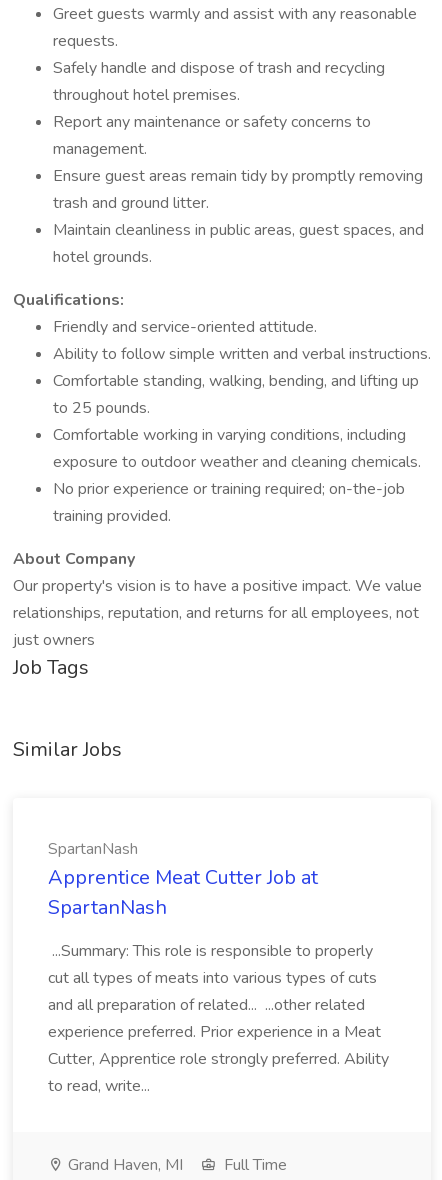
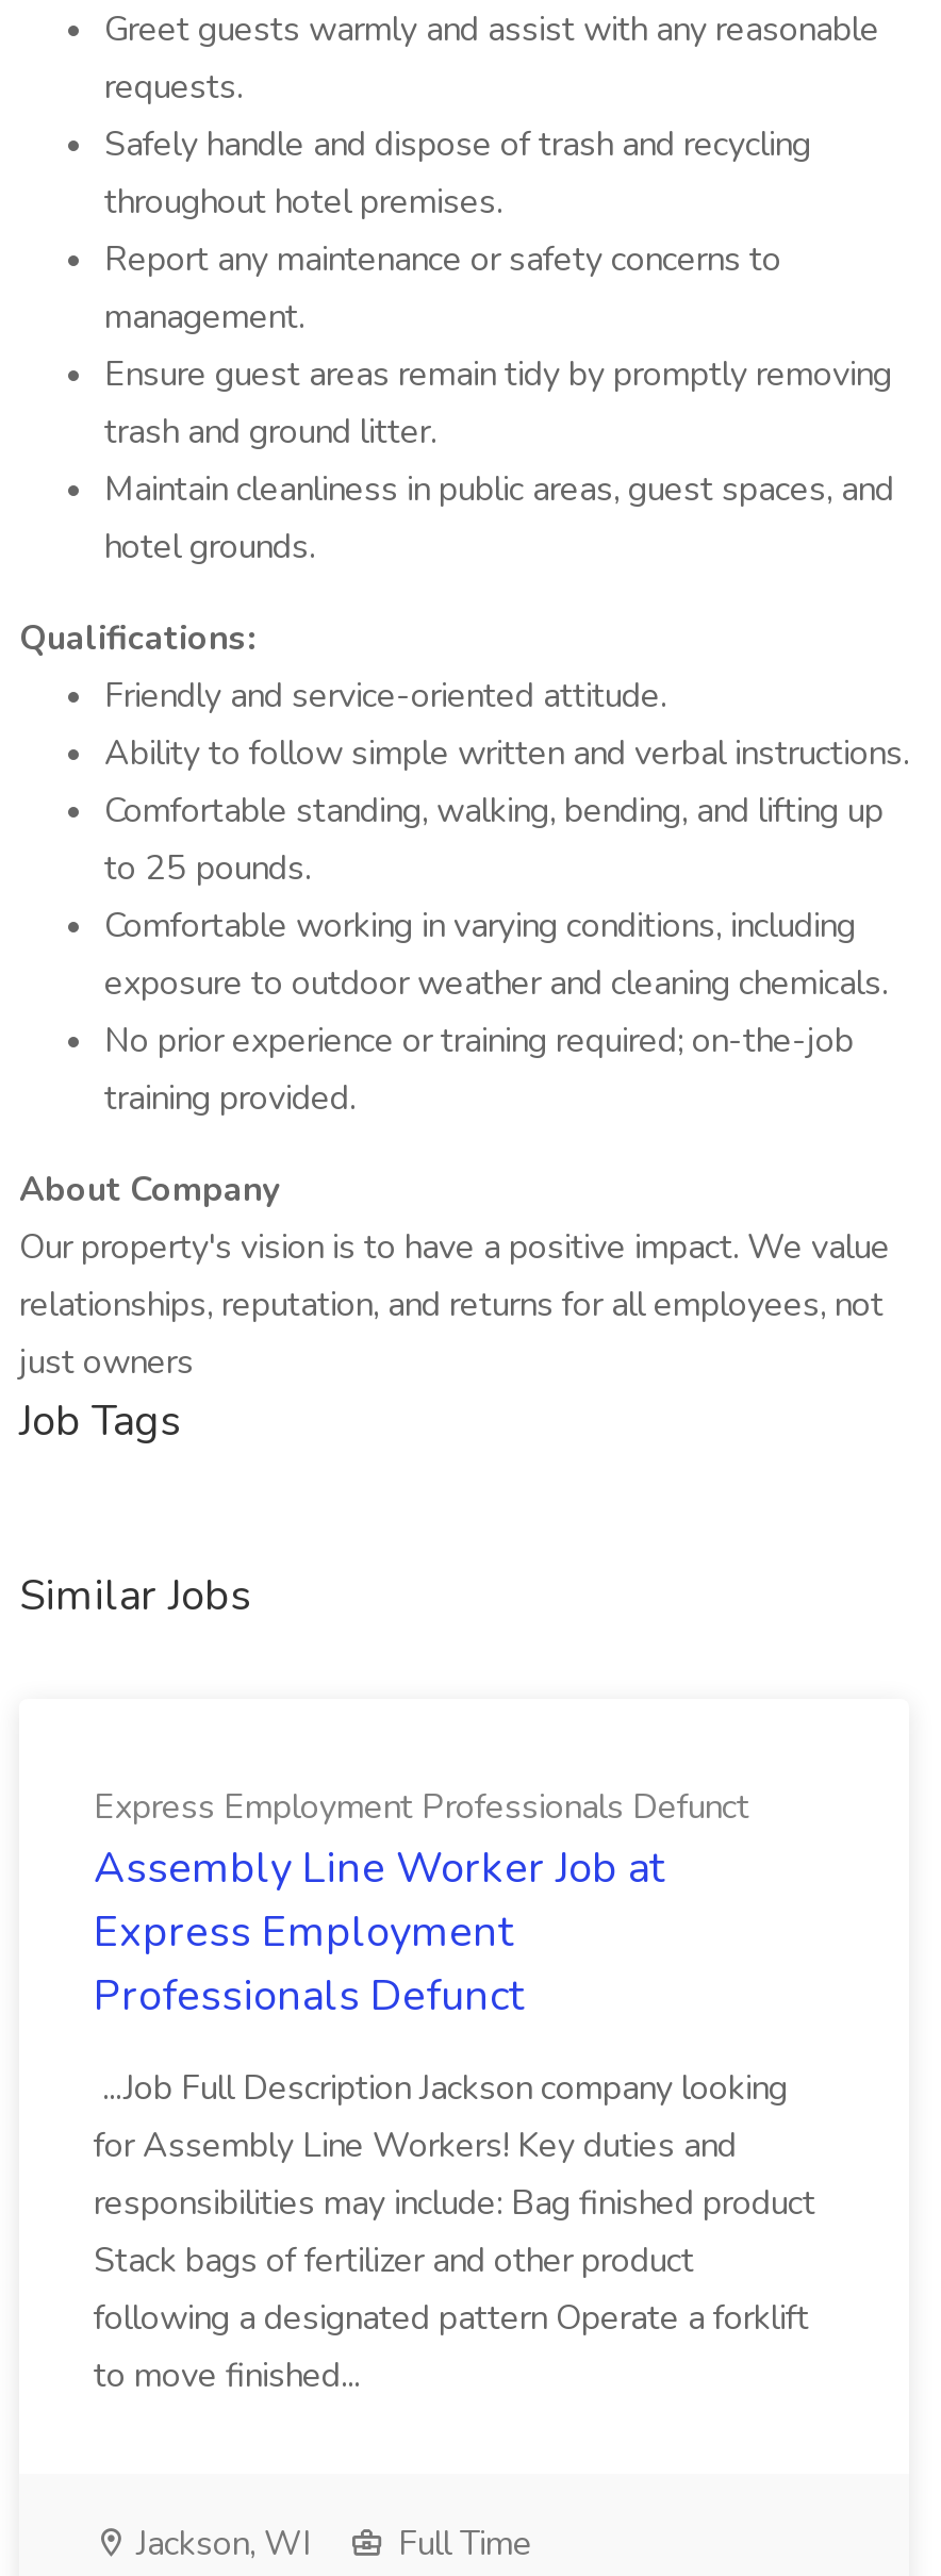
- SpartanNash
- Apprentice Meat Cutter Job at
- SpartanNash
+ Express Employment Professionals Defunct
+ Assembly Line Worker Job at
+ Express Employment
+ Professionals Defunct

- ...Summary: This role is responsible to properly
- cut all types of meats into various types of cuts
- and all preparation of related... ...other related
- experience preferred. Prior experience in a Meat
- Cutter, Apprentice role strongly preferred. Ability
- to read, write...
+ ...Job Full Description Jackson company looking
+ for Assembly Line Workers! Key duties and
+ responsibilities may include: Bag finished product
+ Stack bags of fertilizer and other product
+ following a designated pattern Operate a forklift
+ to move finished...

- Grand Haven, MI
+ Jackson, WI
